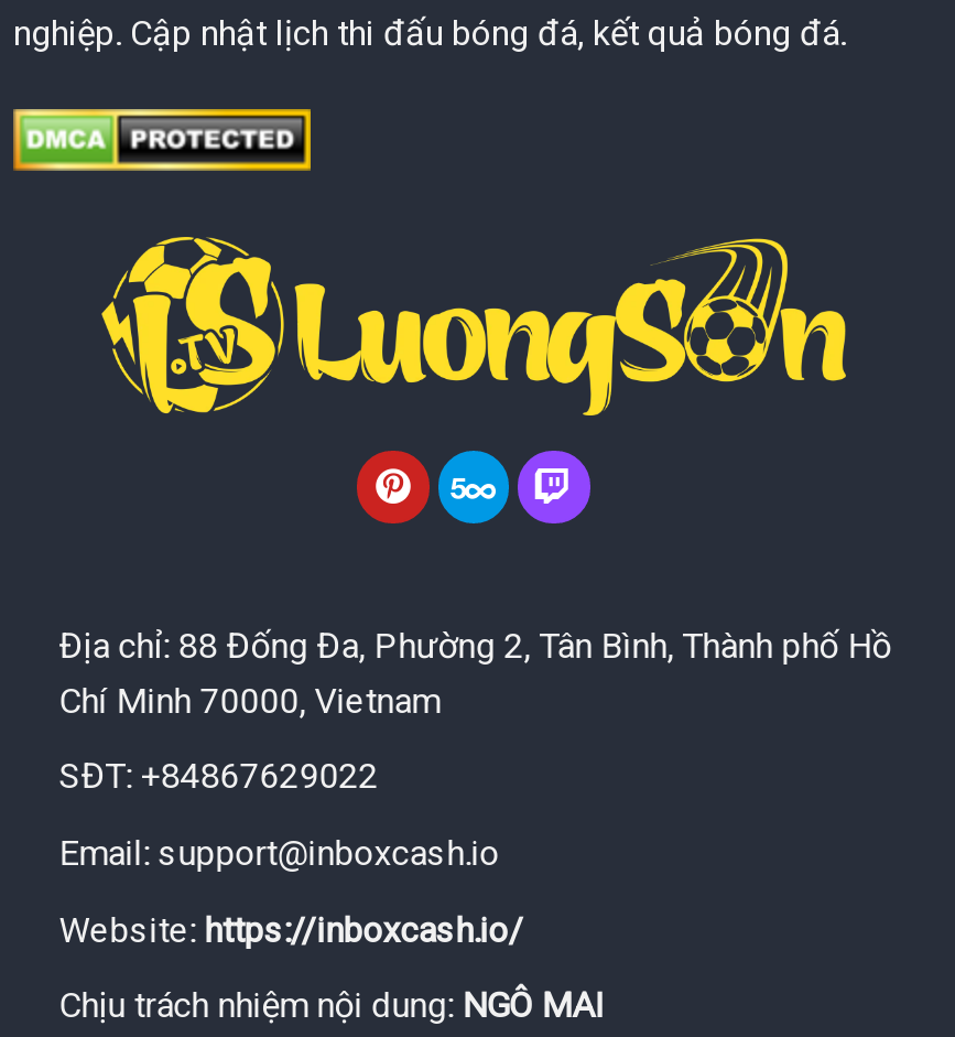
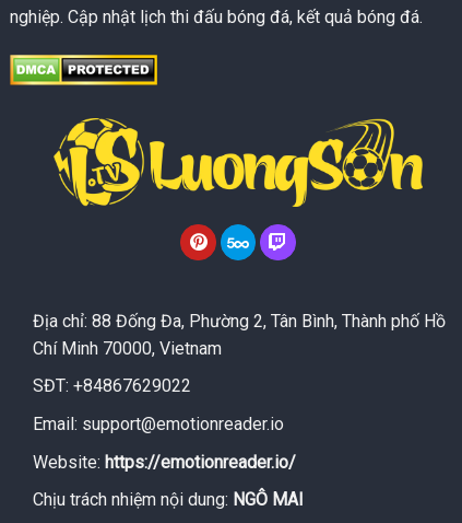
- Email: support@inboxcash.io
+ Email: support@emotionreader.io

- Website: https://inboxcash.io/
+ Website: https://emotionreader.io/
